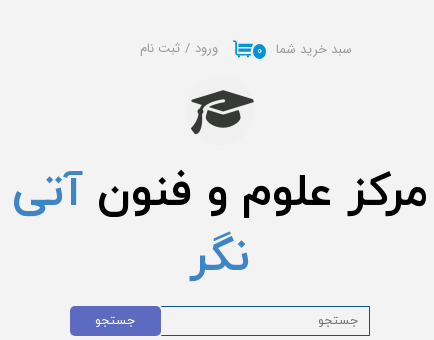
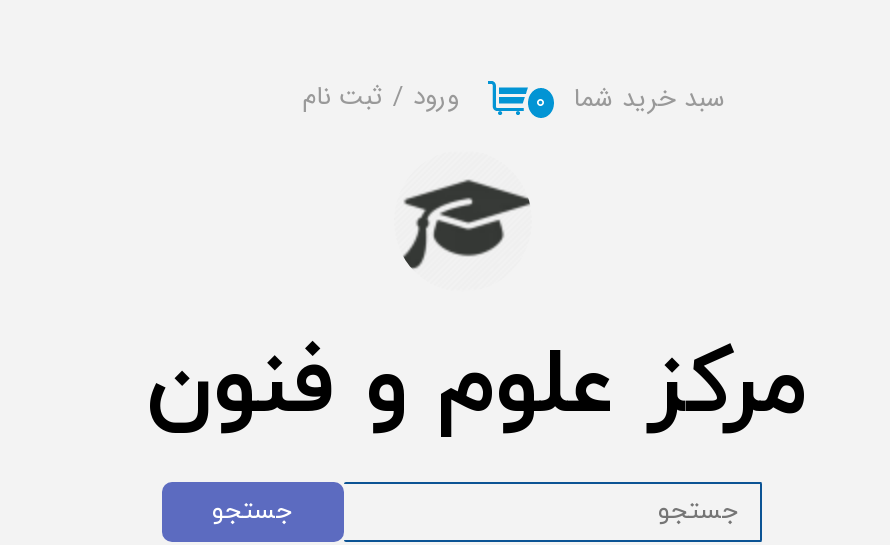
- مرکز علوم و فنون آتی
- نگر
+ مرکز علوم و فنون
